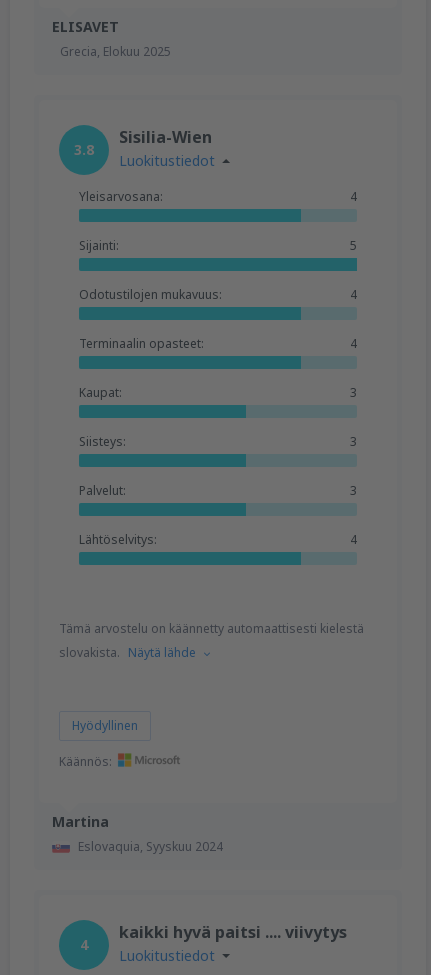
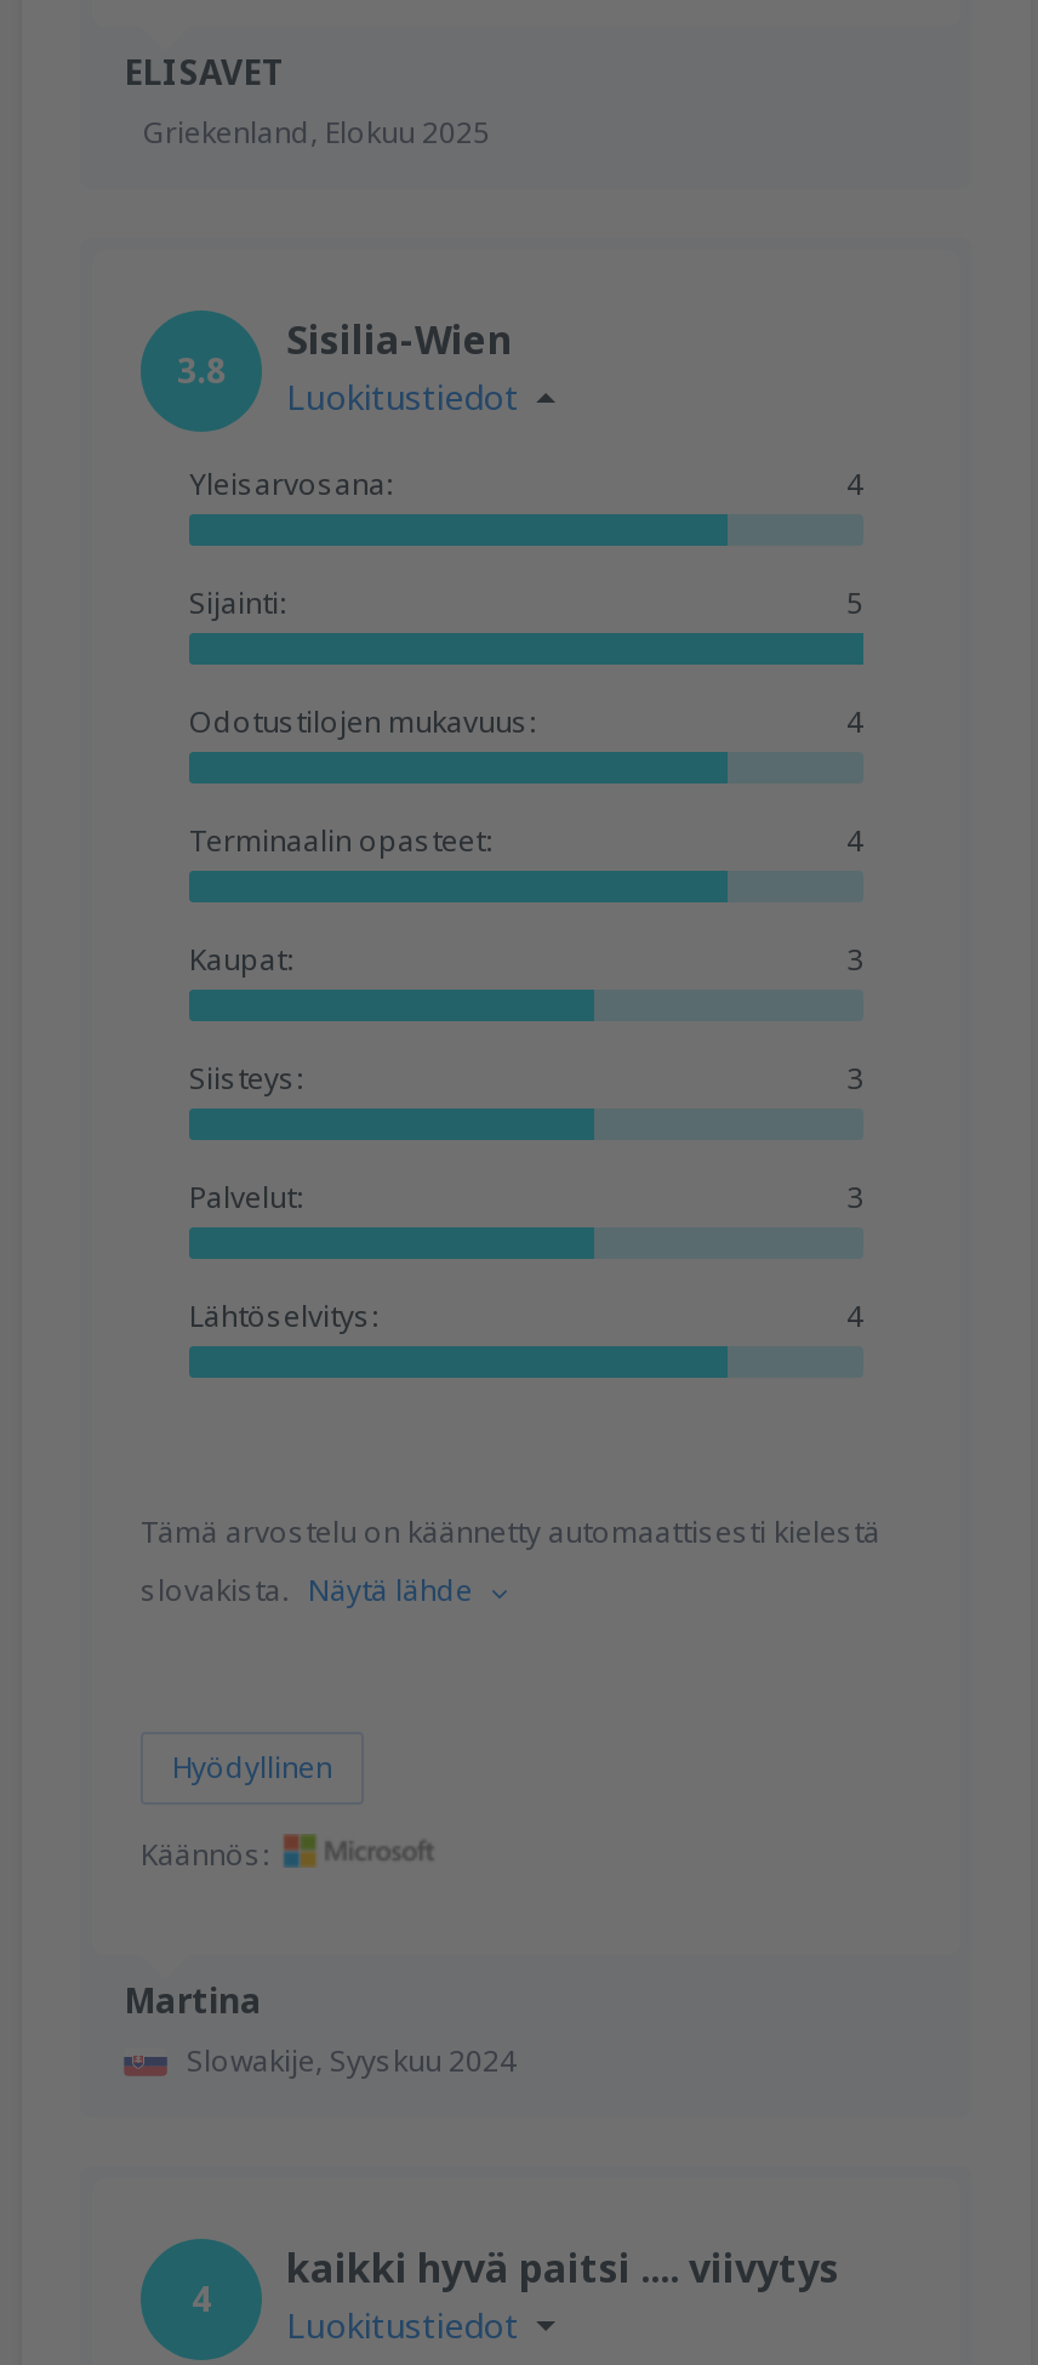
- Grecia, Elokuu 2025
+ Griekenland, Elokuu 2025

- Eslovaquia, Syyskuu 2024
+ Slowakije, Syyskuu 2024
